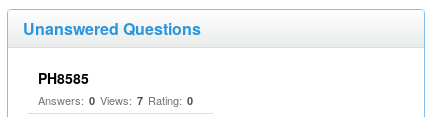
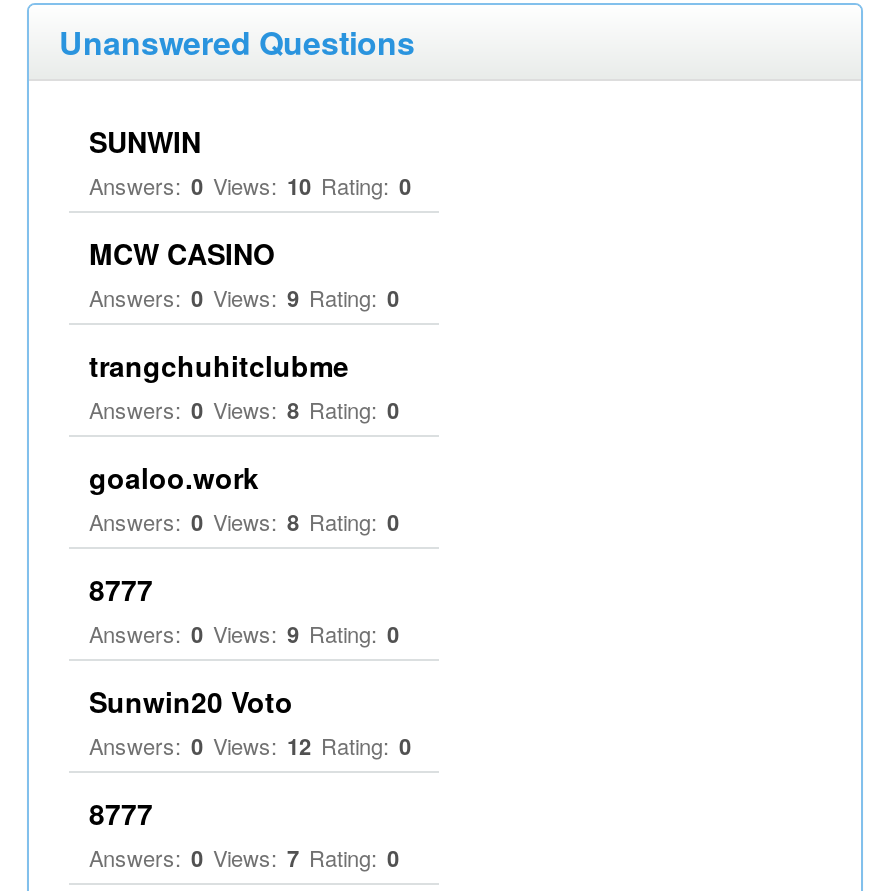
- PH8585
+ SUNWIN
+ Answers: 0 Views: 10 Rating: 0
+ MCW CASINO
+ Answers: 0 Views: 9 Rating: 0
+ trangchuhitclubme
+ Answers: 0 Views: 8 Rating: 0
+ goaloo.work
+ Answers: 0 Views: 8 Rating: 0
+ 8777
+ Answers: 0 Views: 9 Rating: 0
+ Sunwin20 Voto
+ Answers: 0 Views: 12 Rating: 0
+ 8777
